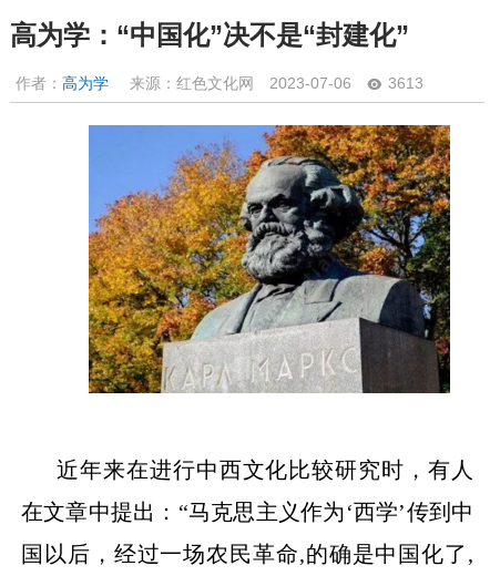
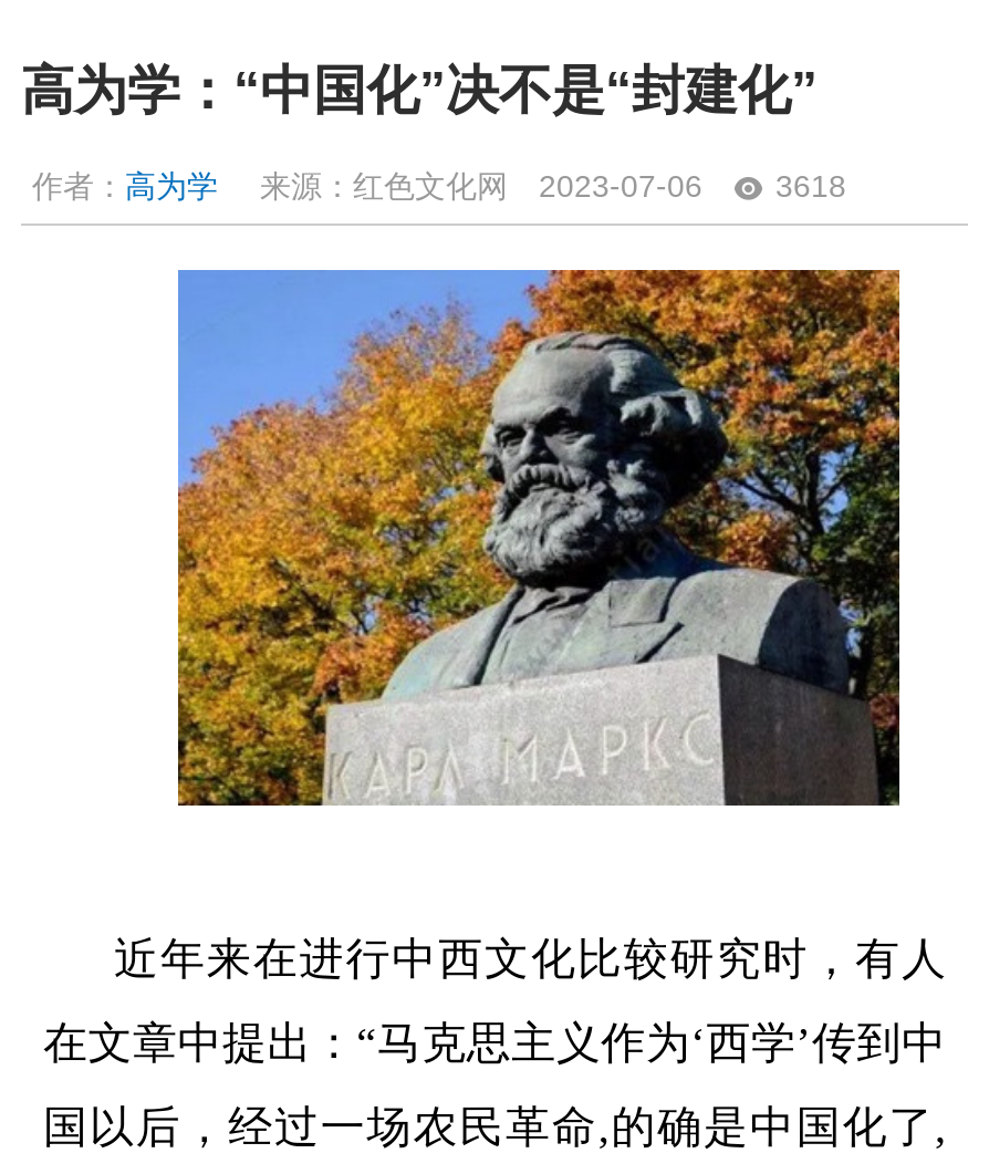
- 3613
+ 3618
